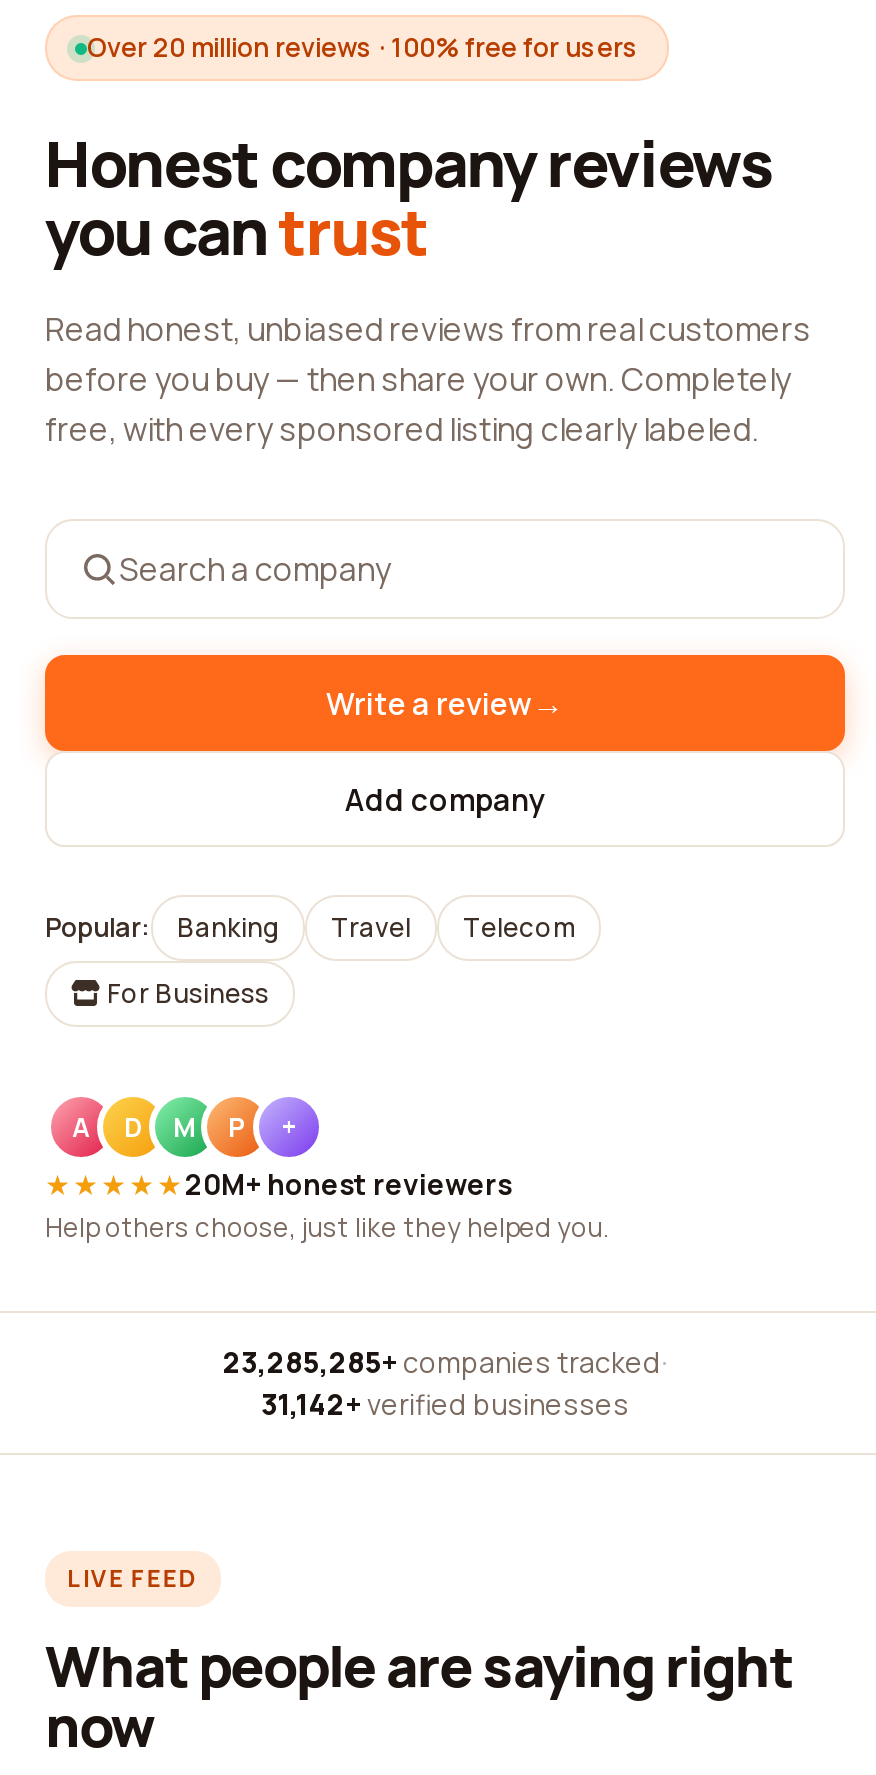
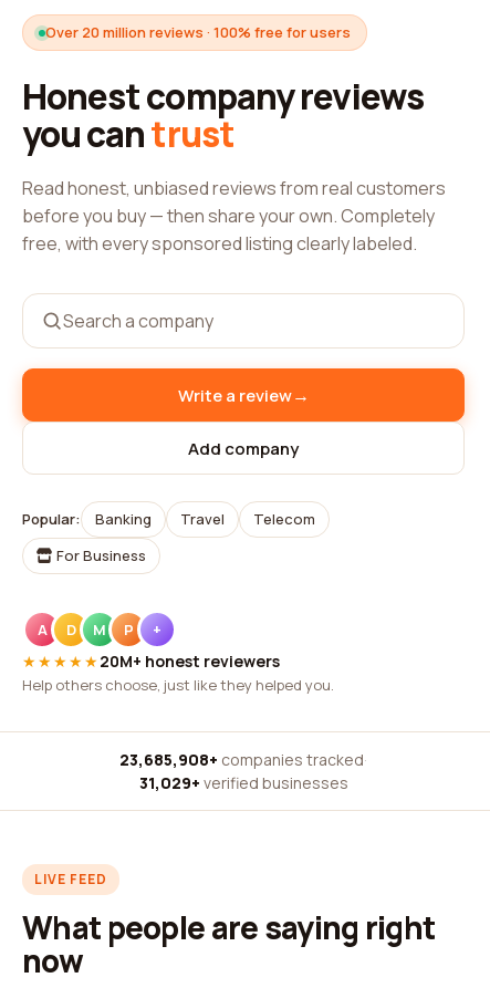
- 23,285,285+ companies tracked ·
+ 23,685,908+ companies tracked ·

- 31,142+ verified businesses
+ 31,029+ verified businesses
